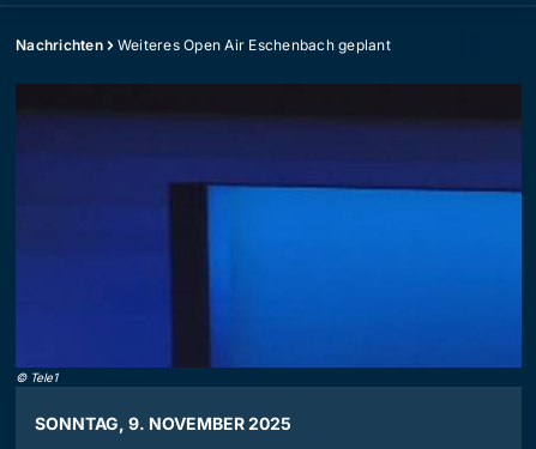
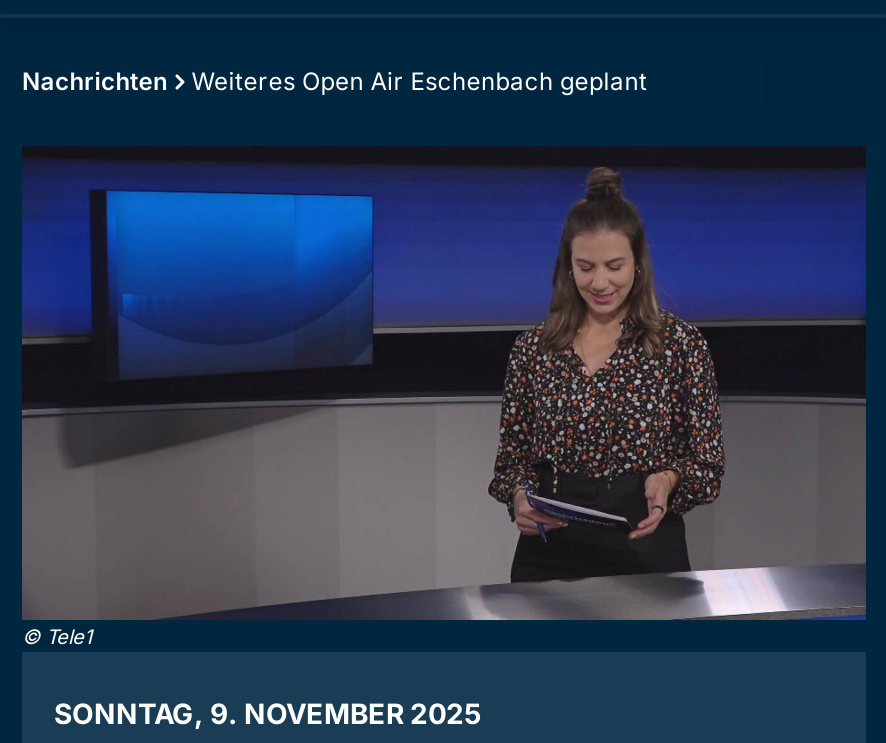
- [image]
+ [image]
